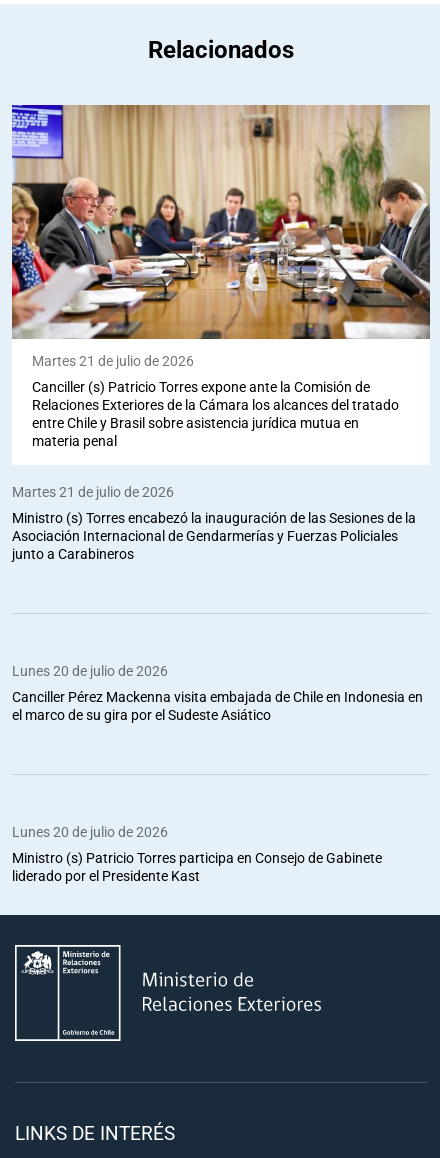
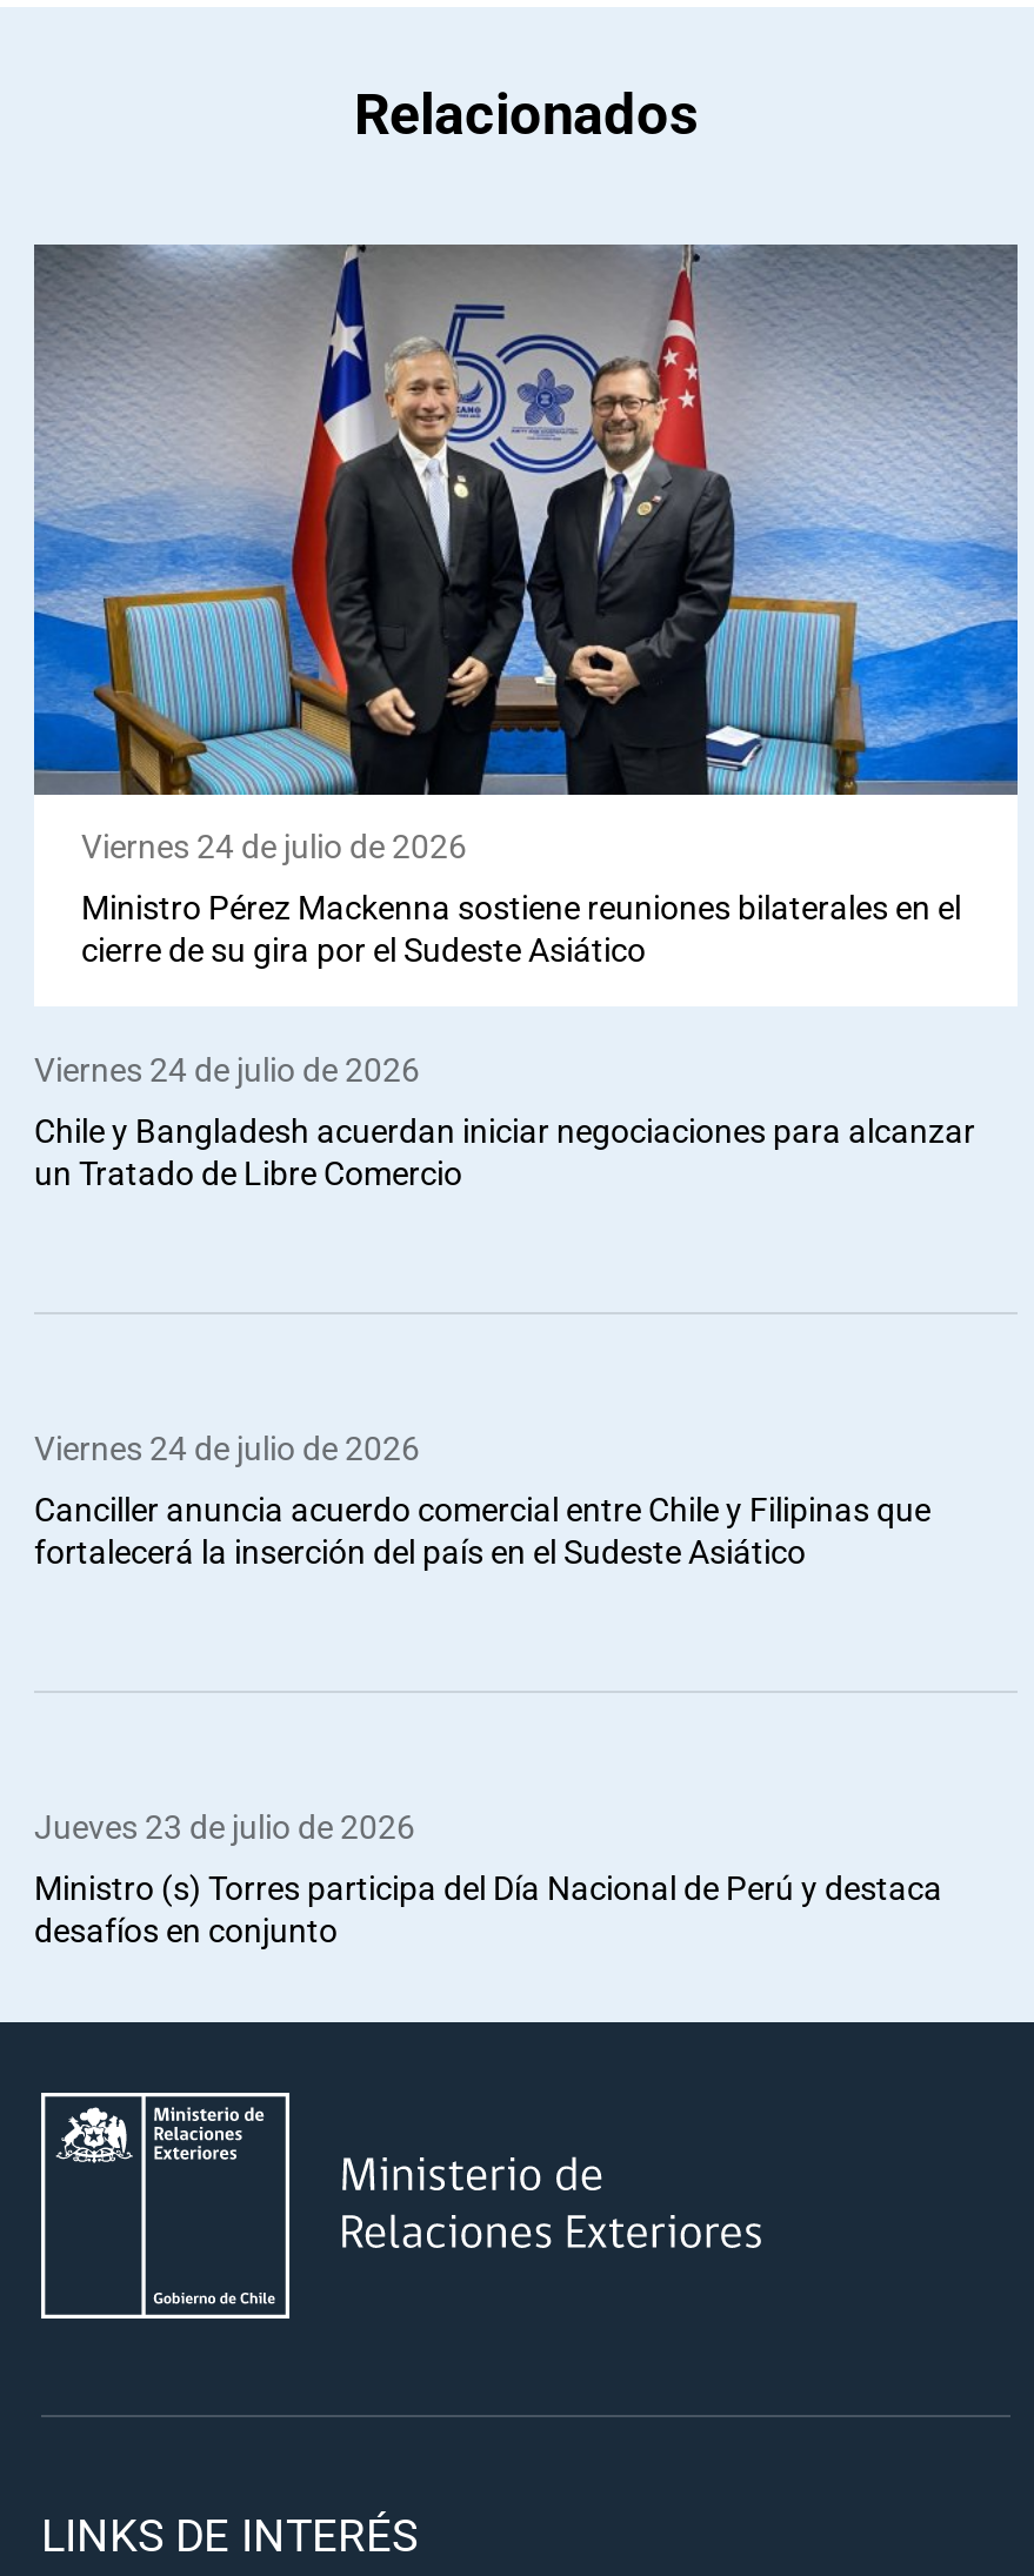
- [image]
- Martes 21 de julio de 2026
- Canciller (s) Patricio Torres expone ante la Comisión de
- Relaciones Exteriores de la Cámara los alcances del tratado
- entre Chile y Brasil sobre asistencia jurídica mutua en
- materia penal
+ [image]
+ Viernes 24 de julio de 2026
+ Ministro Pérez Mackenna sostiene reuniones bilaterales en el
+ cierre de su gira por el Sudeste Asiático

- Martes 21 de julio de 2026
- Ministro (s) Torres encabezó la inauguración de las Sesiones de la
- Asociación Internacional de Gendarmerías y Fuerzas Policiales
- junto a Carabineros
+ Viernes 24 de julio de 2026
+ Chile y Bangladesh acuerdan iniciar negociaciones para alcanzar
+ un Tratado de Libre Comercio

- Lunes 20 de julio de 2026
- Canciller Pérez Mackenna visita embajada de Chile en Indonesia en
- el marco de su gira por el Sudeste Asiático
+ Viernes 24 de julio de 2026
+ Canciller anuncia acuerdo comercial entre Chile y Filipinas que
+ fortalecerá la inserción del país en el Sudeste Asiático

- Lunes 20 de julio de 2026
- Ministro (s) Patricio Torres participa en Consejo de Gabinete
- liderado por el Presidente Kast
+ Jueves 23 de julio de 2026
+ Ministro (s) Torres participa del Día Nacional de Perú y destaca
+ desafíos en conjunto
